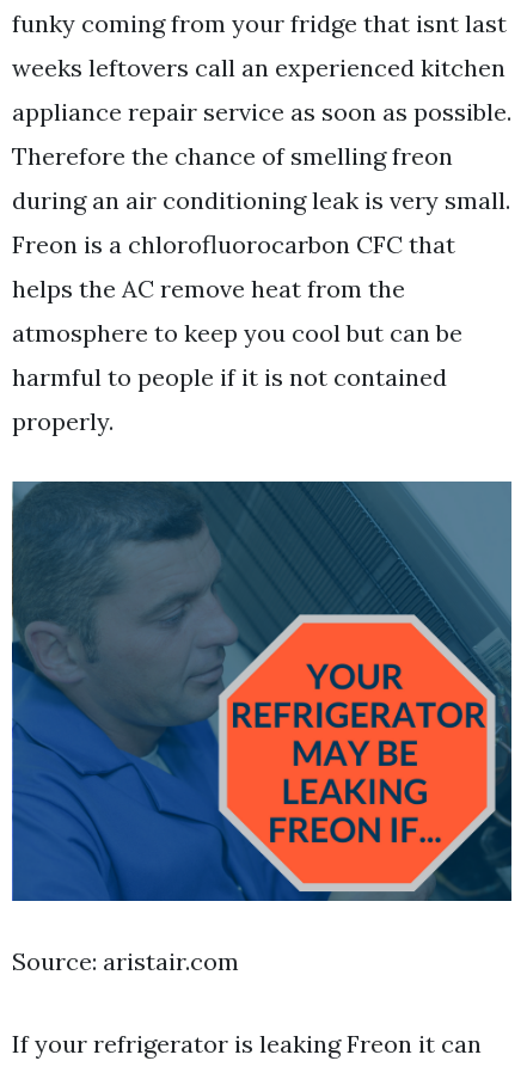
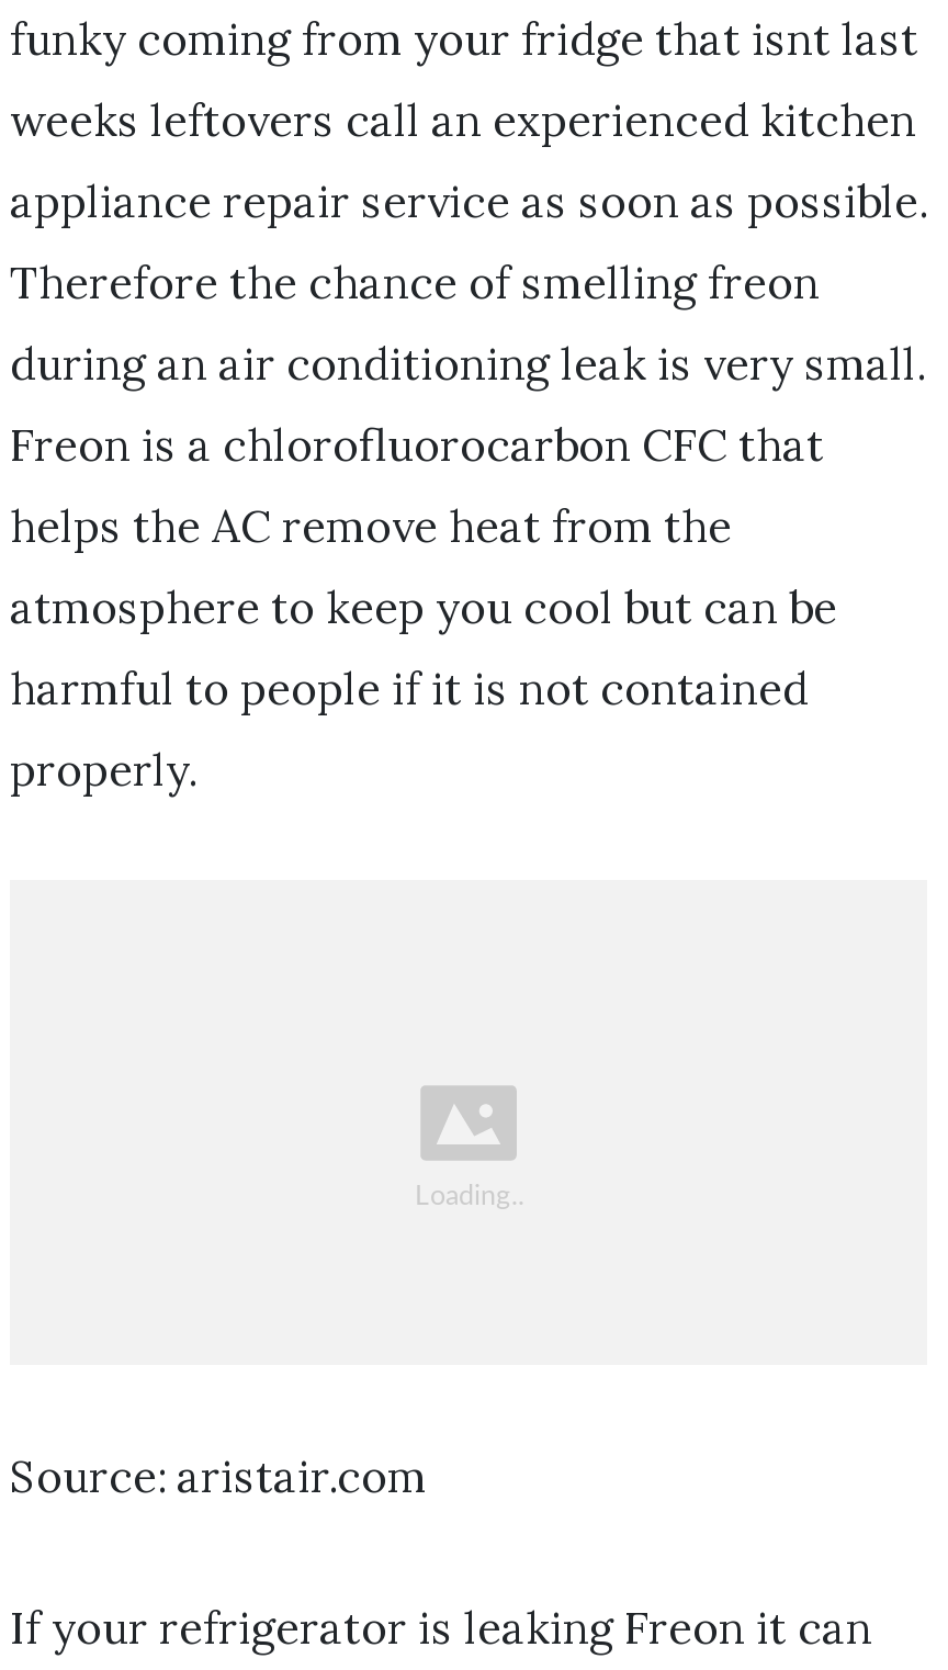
- [image]
